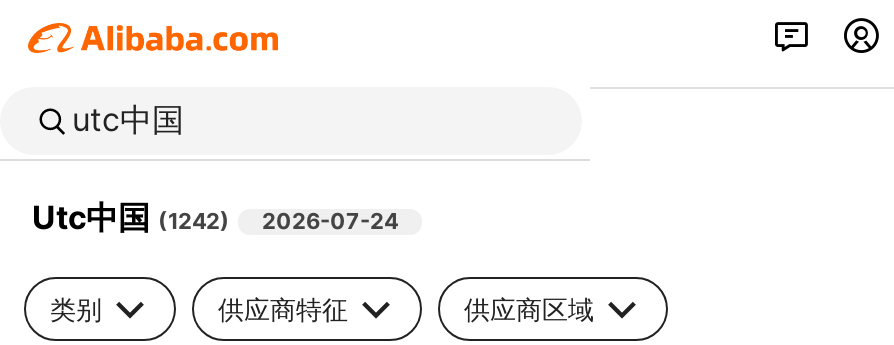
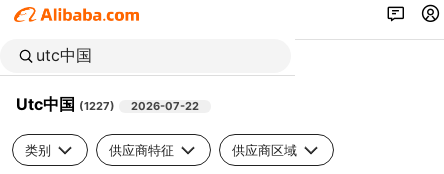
- Utc中国 (1242)
+ Utc中国 (1227)

- 2026-07-24
+ 2026-07-22
